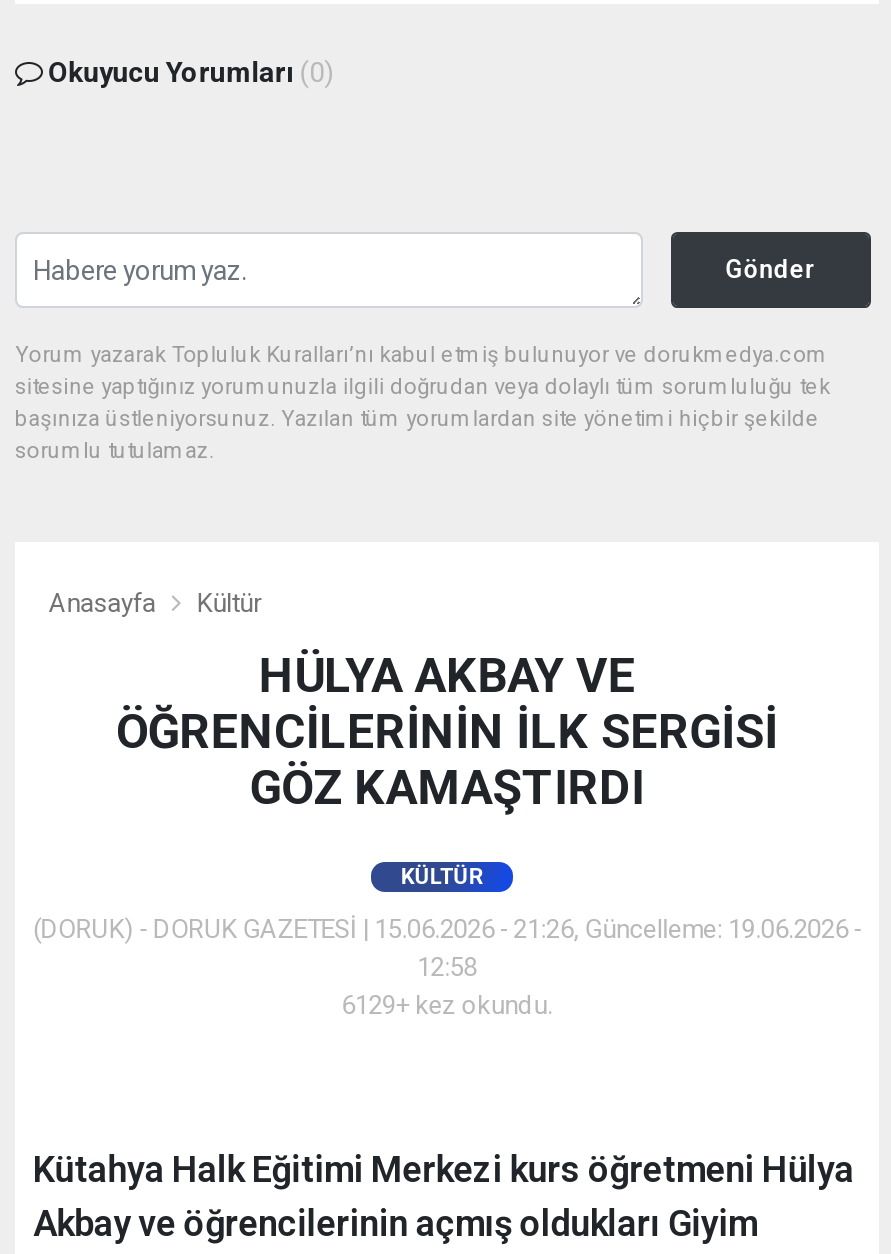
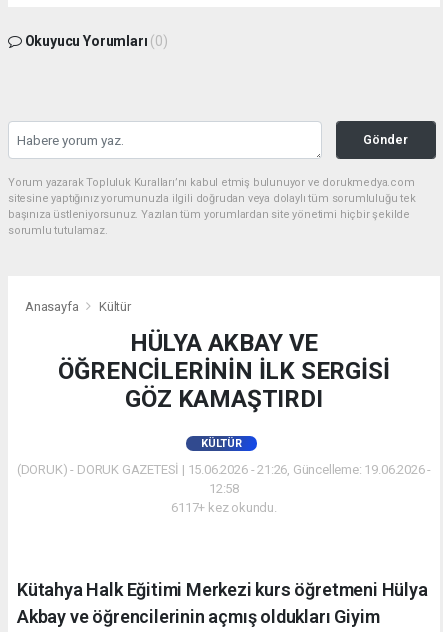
- 6129+ kez okundu.
+ 6117+ kez okundu.
